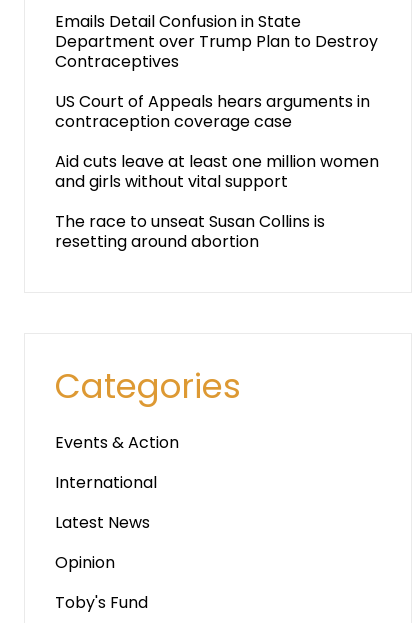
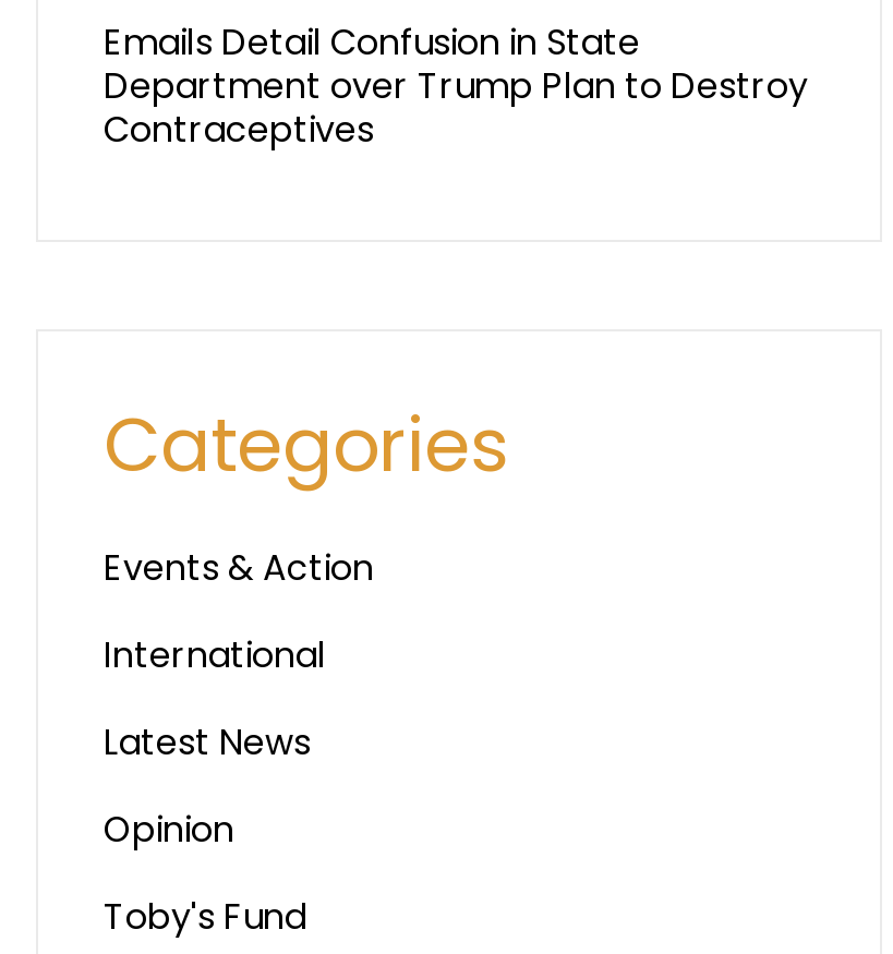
- US Court of Appeals hears arguments in
- contraception coverage case
- Aid cuts leave at least one million women
- and girls without vital support
- The race to unseat Susan Collins is
- resetting around abortion
